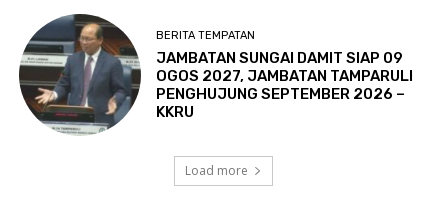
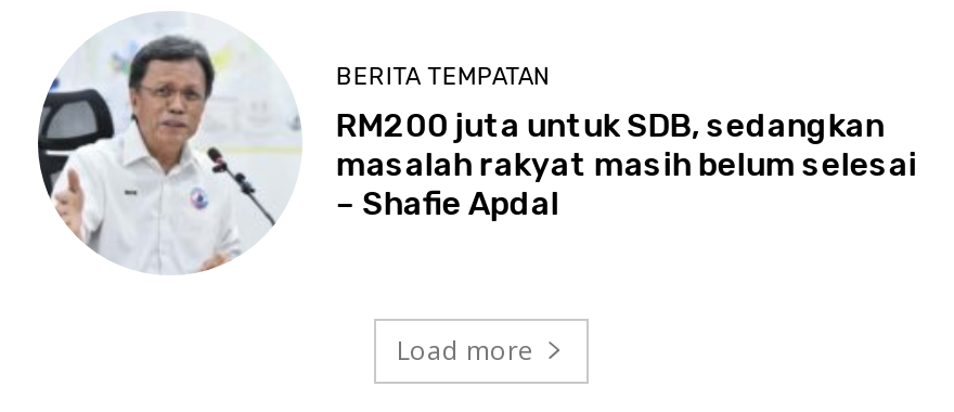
- [image]
- JAMBATAN SUNGAI DAMIT SIAP 09
- OGOS 2027, JAMBATAN TAMPARULI
- PENGHUJUNG SEPTEMBER 2026 –
- KKRU
+ [image]
+ RM200 juta untuk SDB, sedangkan
+ masalah rakyat masih belum selesai
+ – Shafie Apdal
